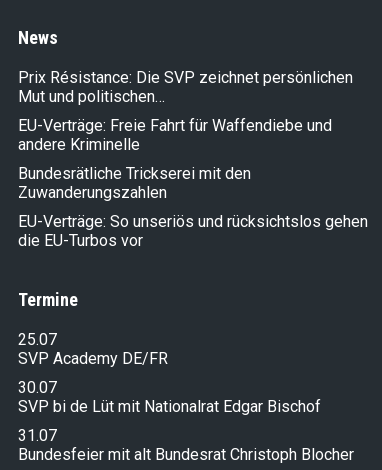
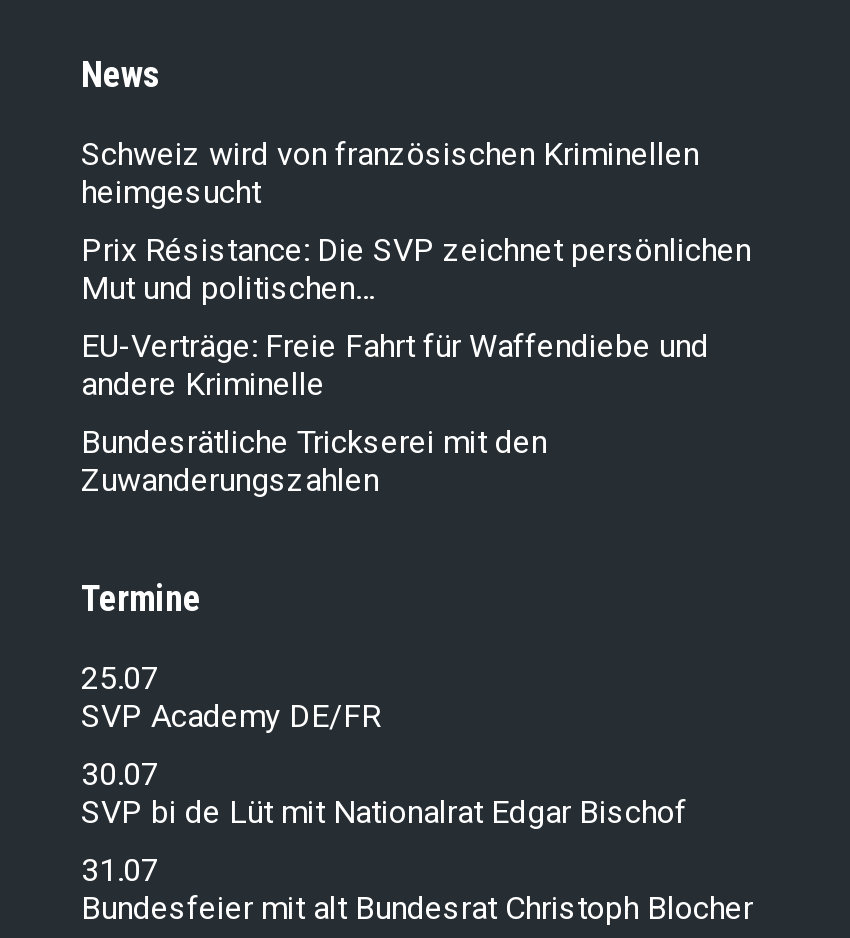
+ Schweiz wird von französischen Kriminellen
+ heimgesucht

moved down: Prix Résistance: Die SVP zeichnet persönlichen | Mut und politischen… | EU-Verträge: Freie Fahrt für Waffendiebe und | andere Kriminelle | Bundesrätliche Trickserei mit den | Zuwanderungszahlen

- EU-Verträge: So unseriös und rücksichtslos gehen
- die EU-Turbos vor
